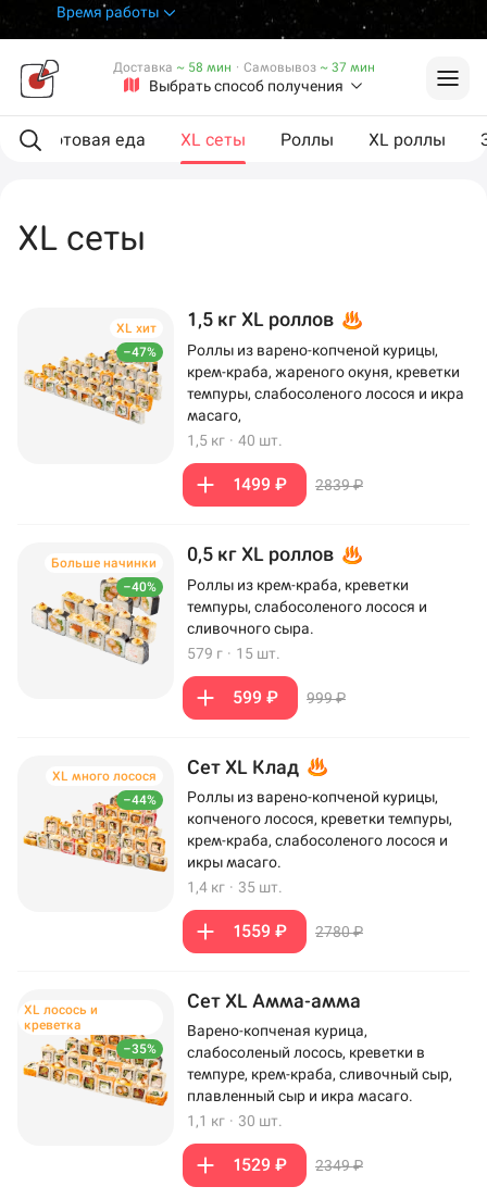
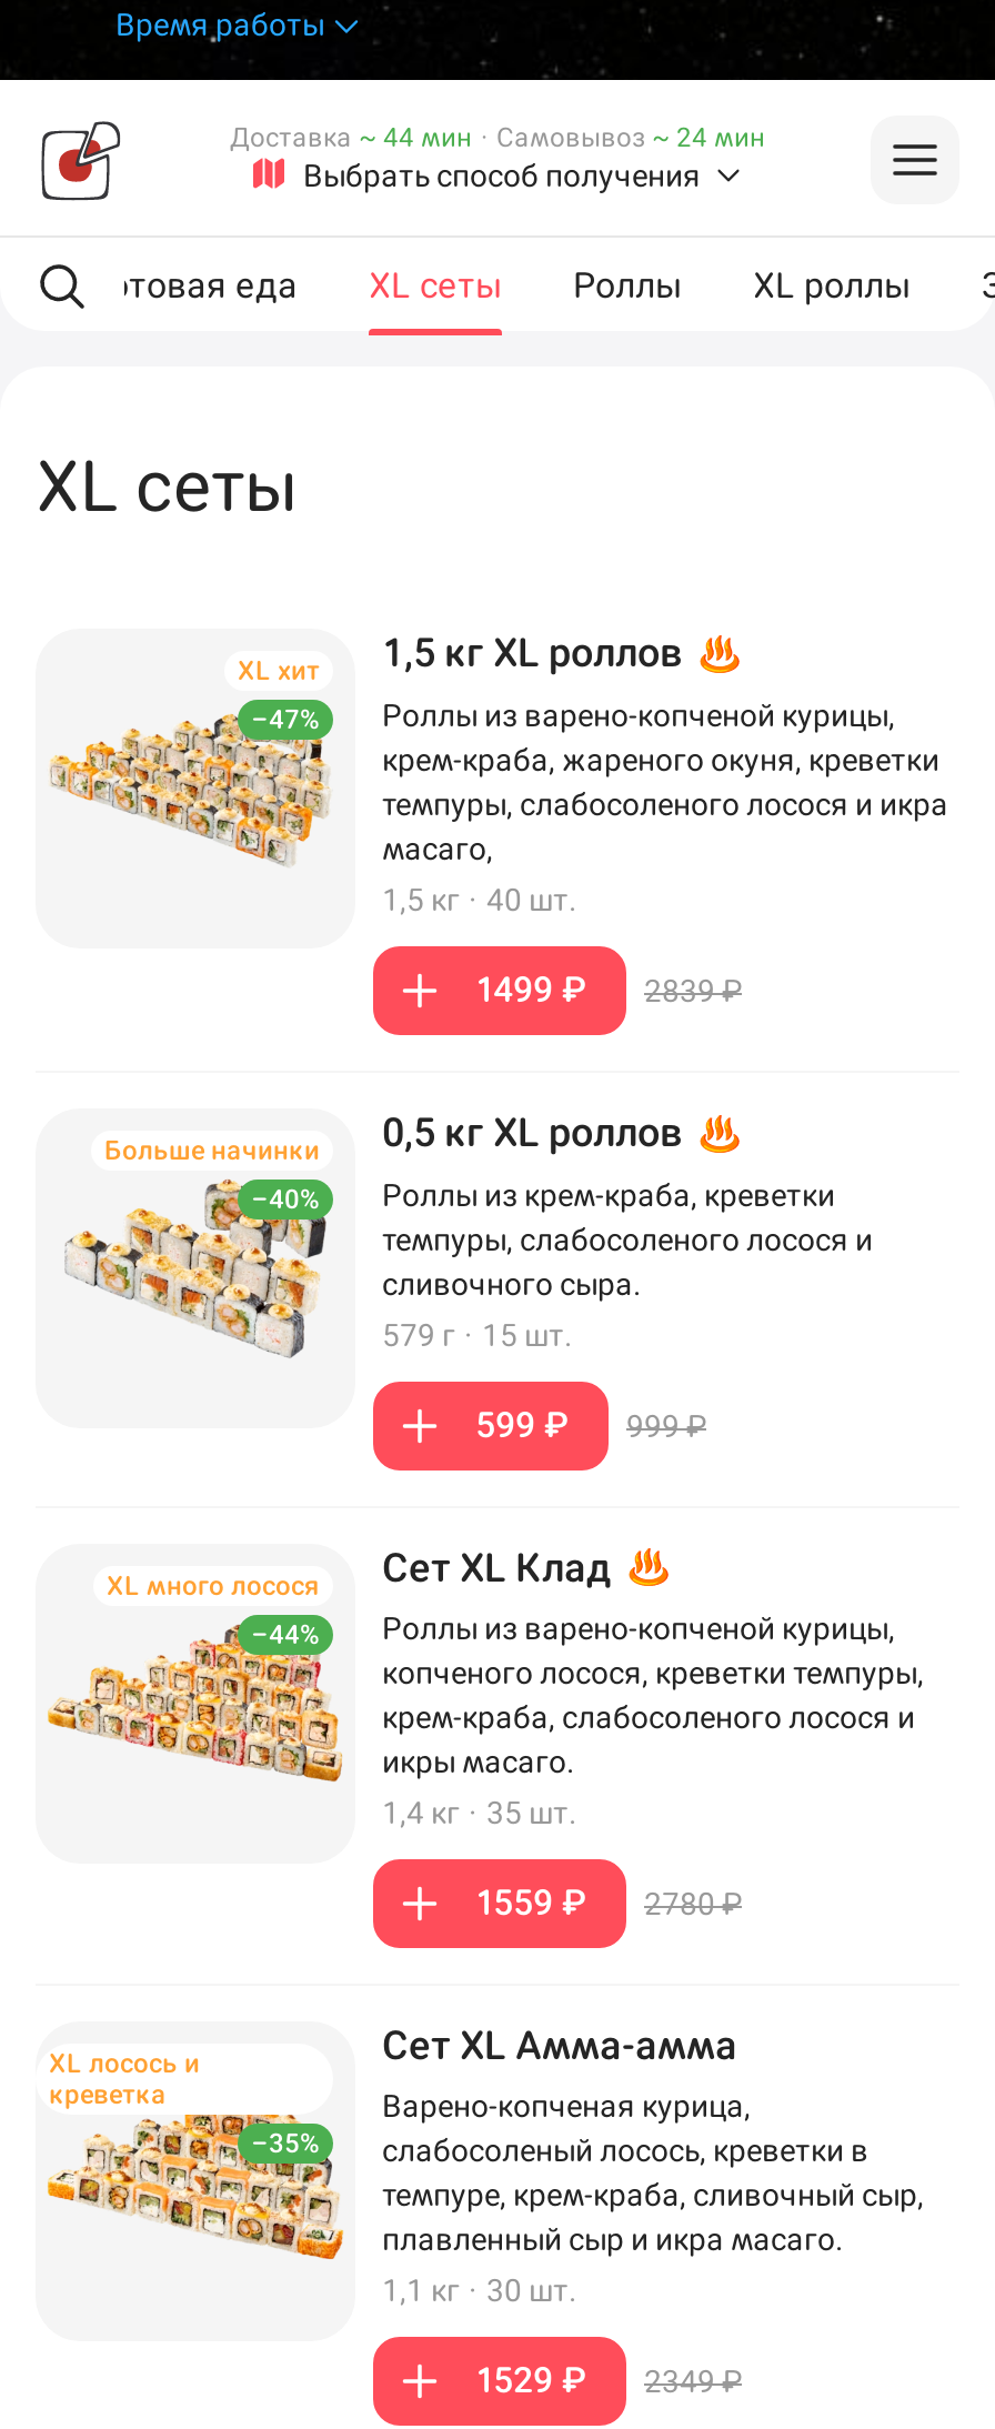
- Доставка ~ 58 мин · Самовывоз ~ 37 мин
+ Доставка ~ 44 мин · Самовывоз ~ 24 мин
